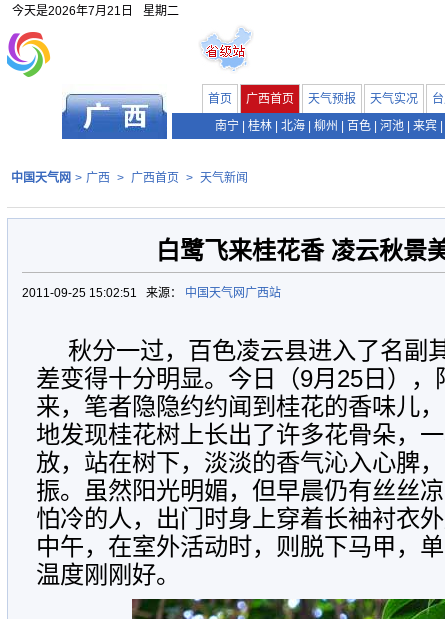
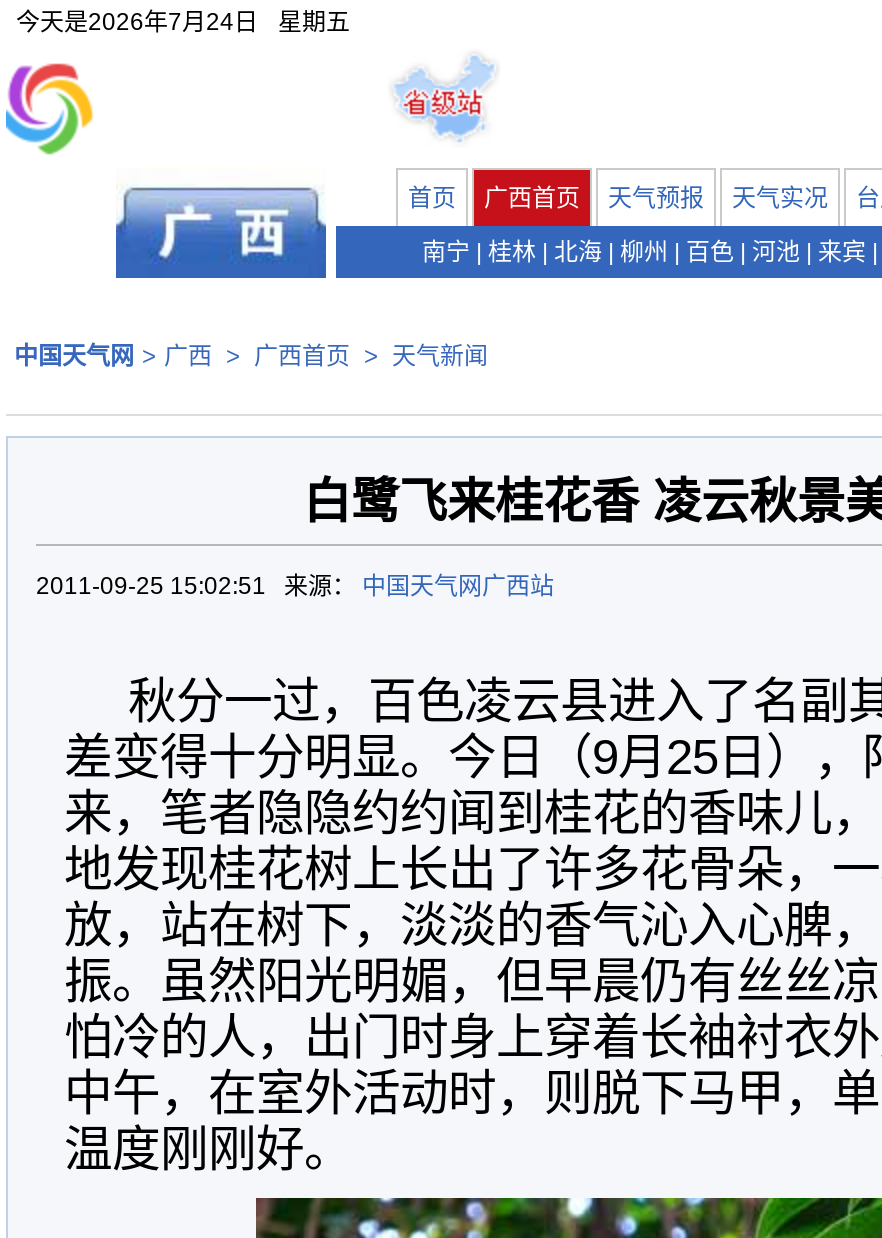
- 今天是2026年7月21日
+ 今天是2026年7月24日

- 星期二
+ 星期五
